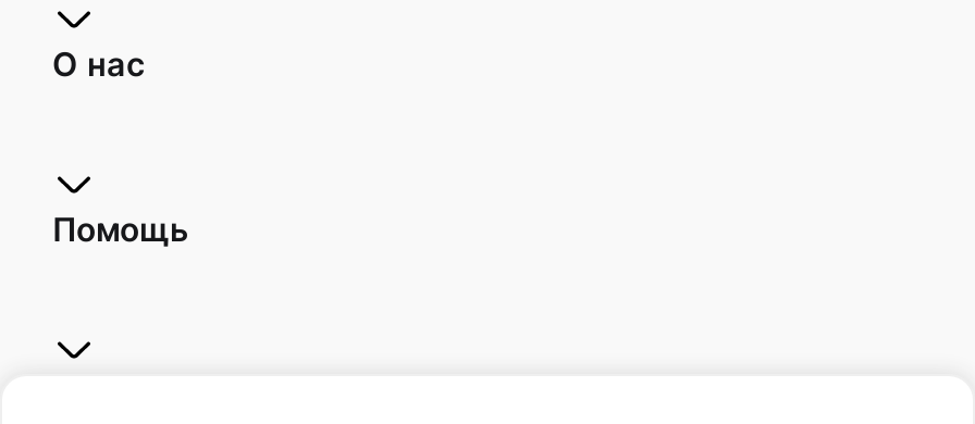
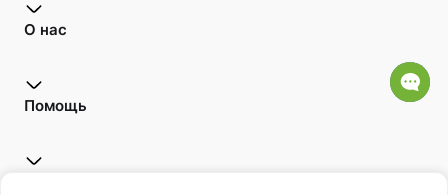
+ [image]
